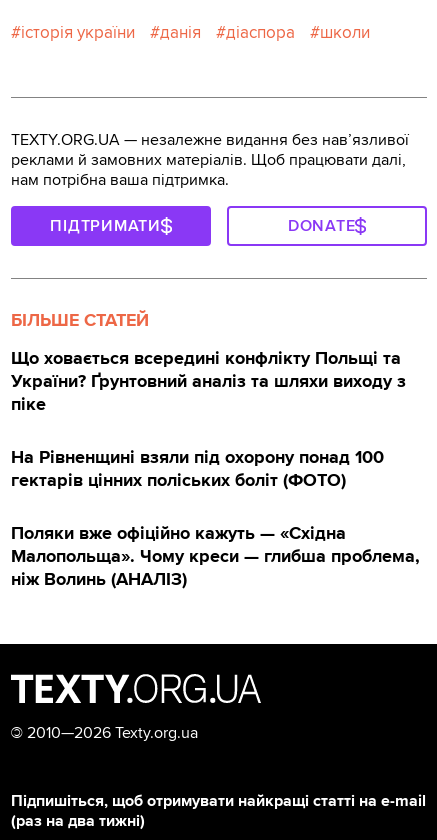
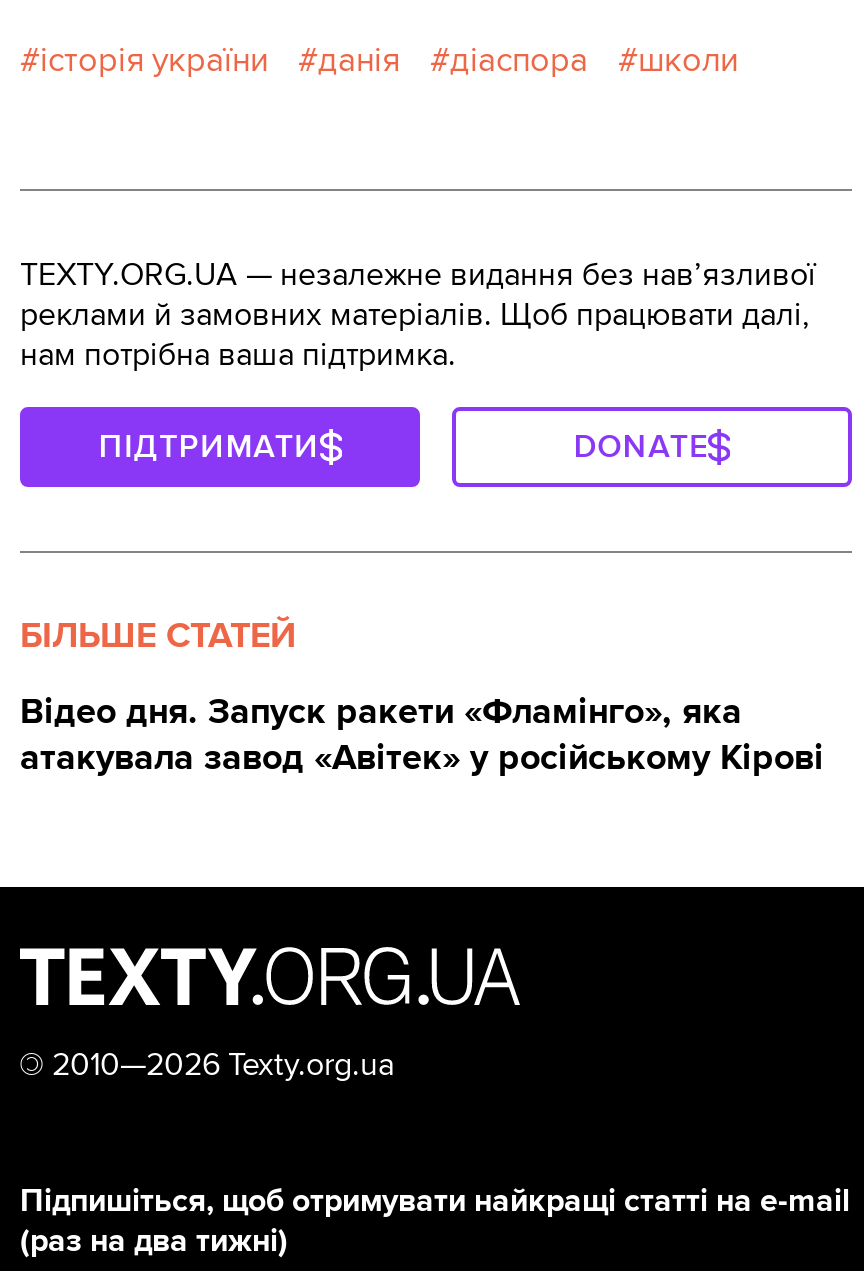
- Що ховається всередині конфлікту Польщі та
- України? Ґрунтовний аналіз та шляхи виходу з
- піке
- На Рівненщині взяли під охорону понад 100
- гектарів цінних поліських боліт (ФОТО)
- Поляки вже офіційно кажуть — «Східна
- Малопольща». Чому креси — глибша проблема,
- ніж Волинь (АНАЛІЗ)
+ Відео дня. Запуск ракети «Фламінго», яка
+ атакувала завод «Авітек» у російському Кірові
